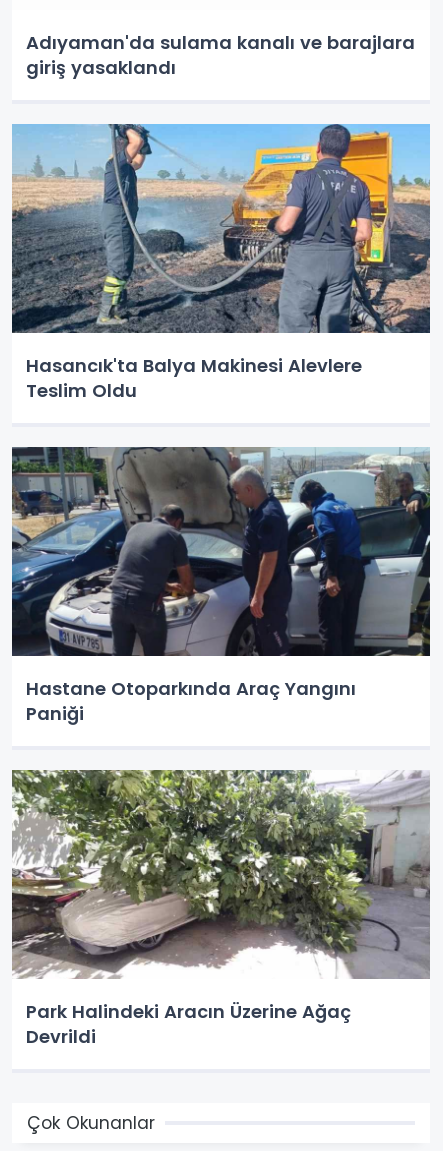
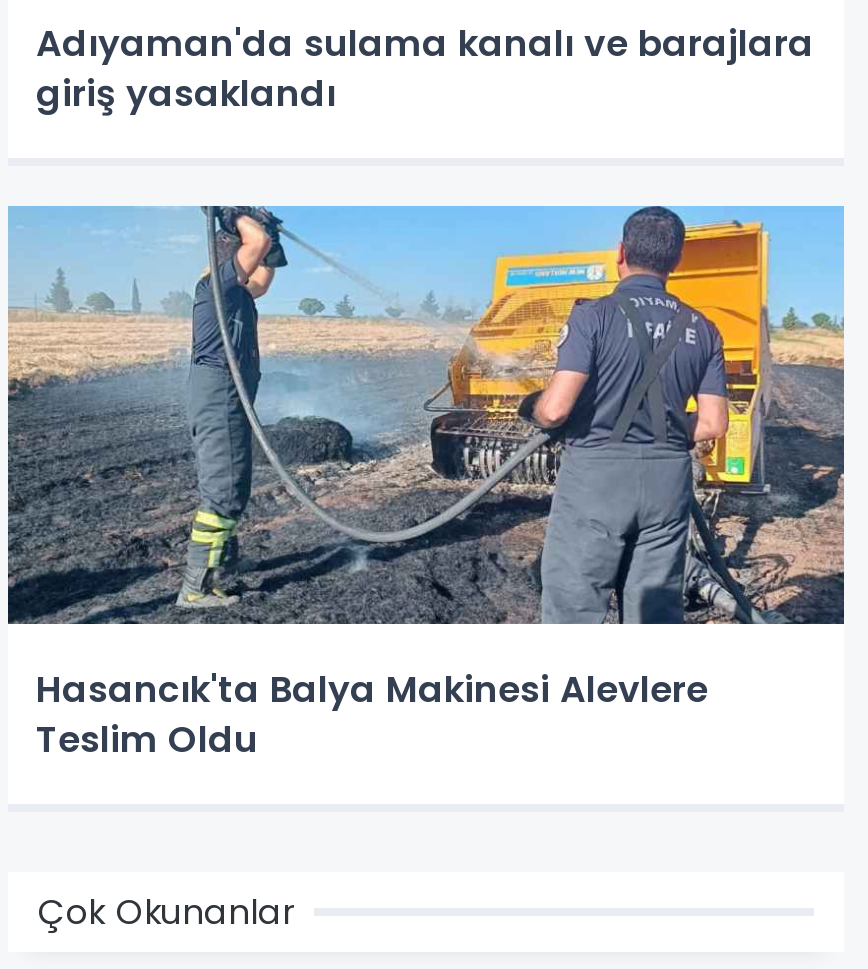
- [image]
- Hastane Otoparkında Araç Yangını
- Paniği

- [image]
- Park Halindeki Aracın Üzerine Ağaç
- Devrildi
